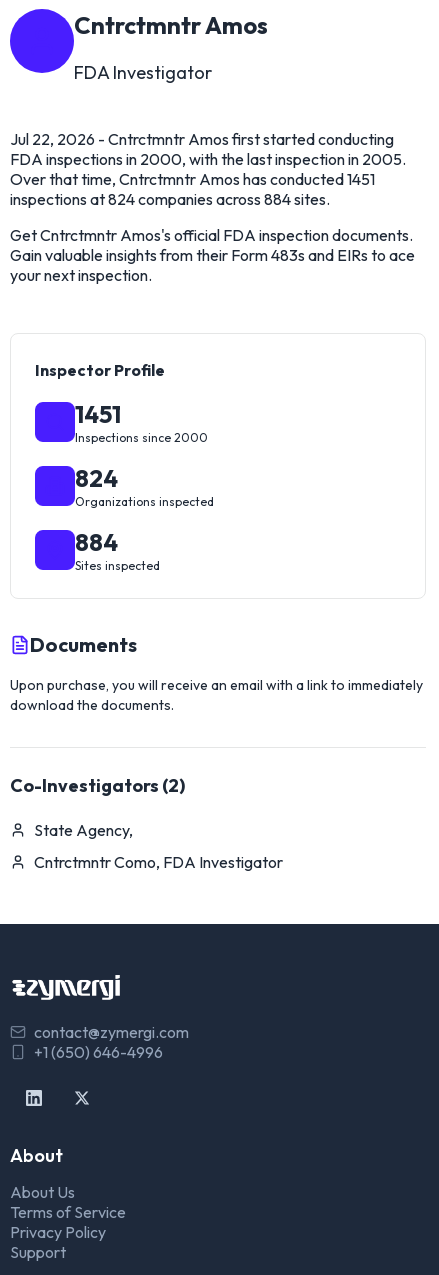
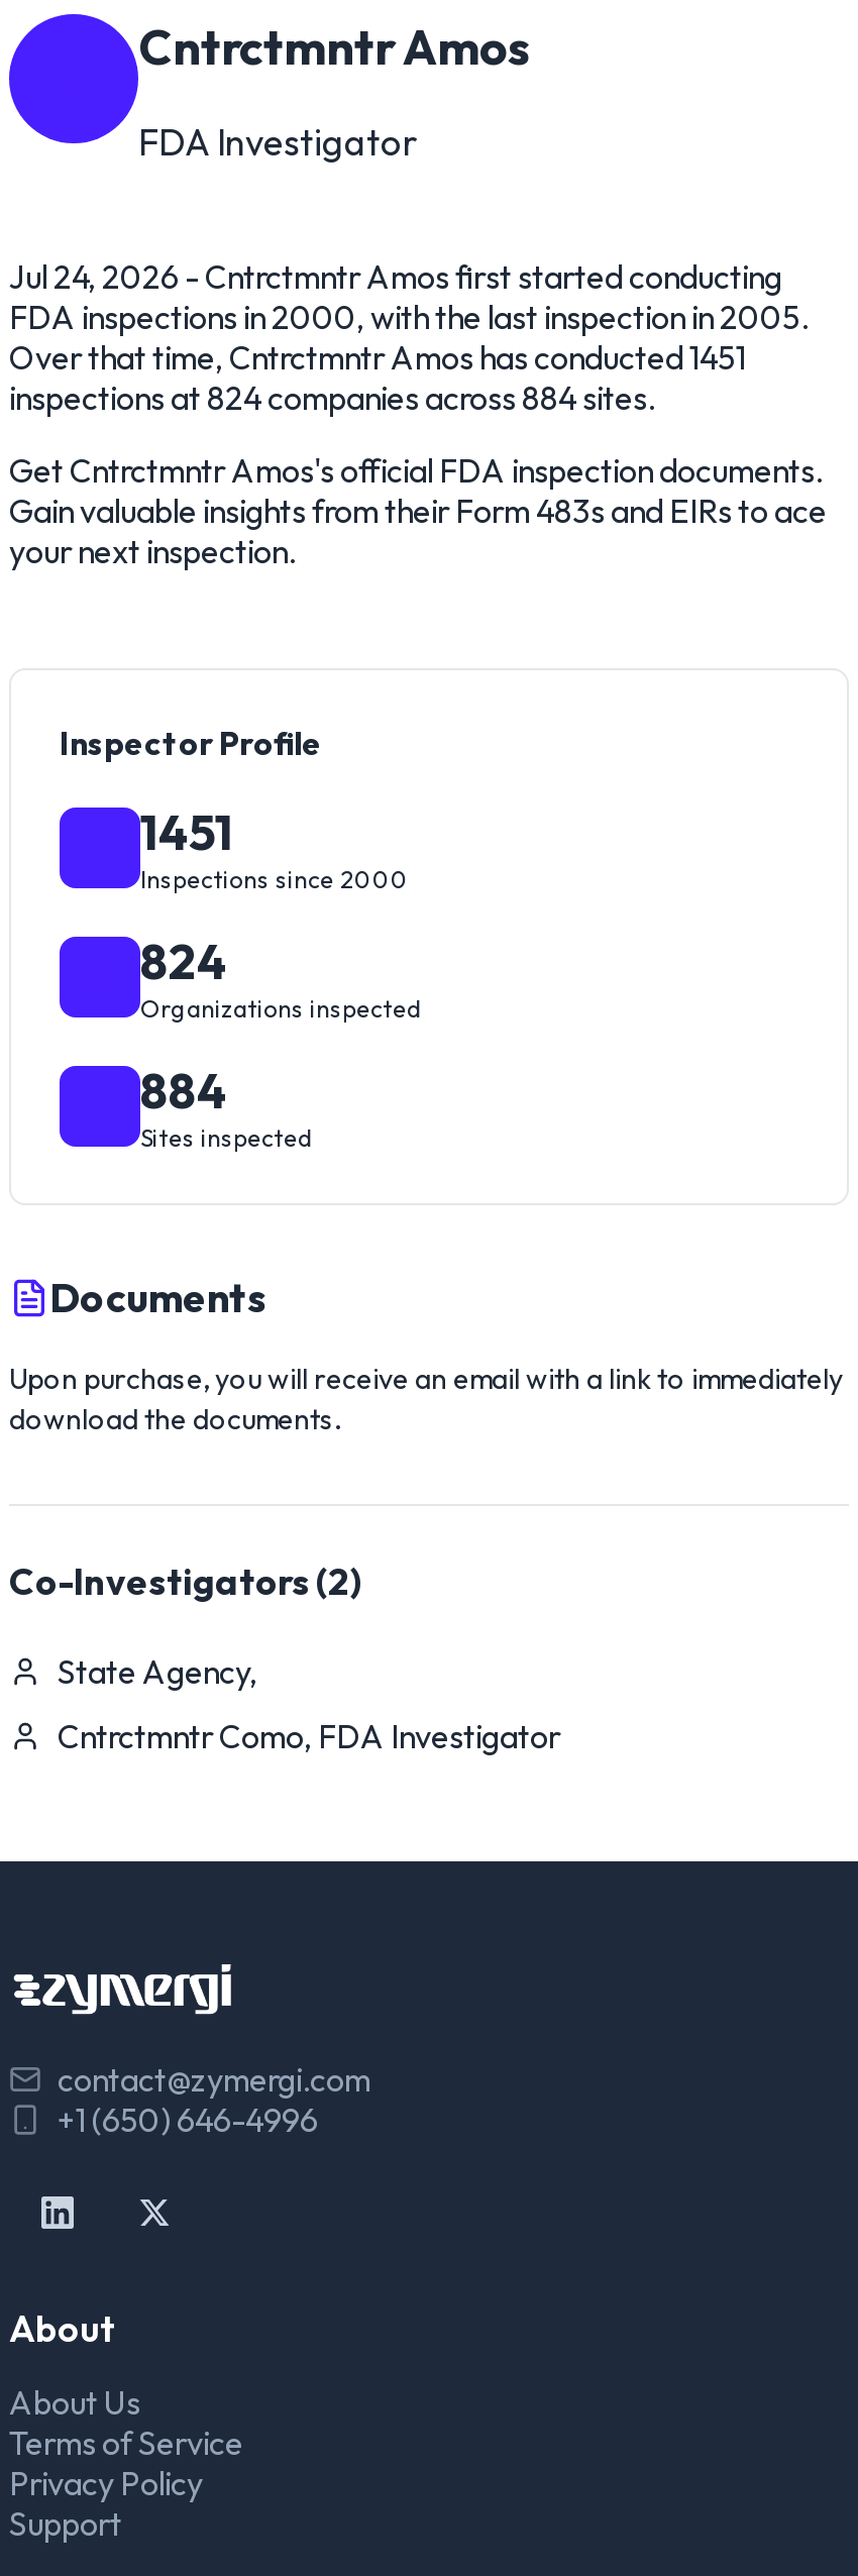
- Jul 22, 2026 - Cntrctmntr Amos first started conducting
+ Jul 24, 2026 - Cntrctmntr Amos first started conducting
